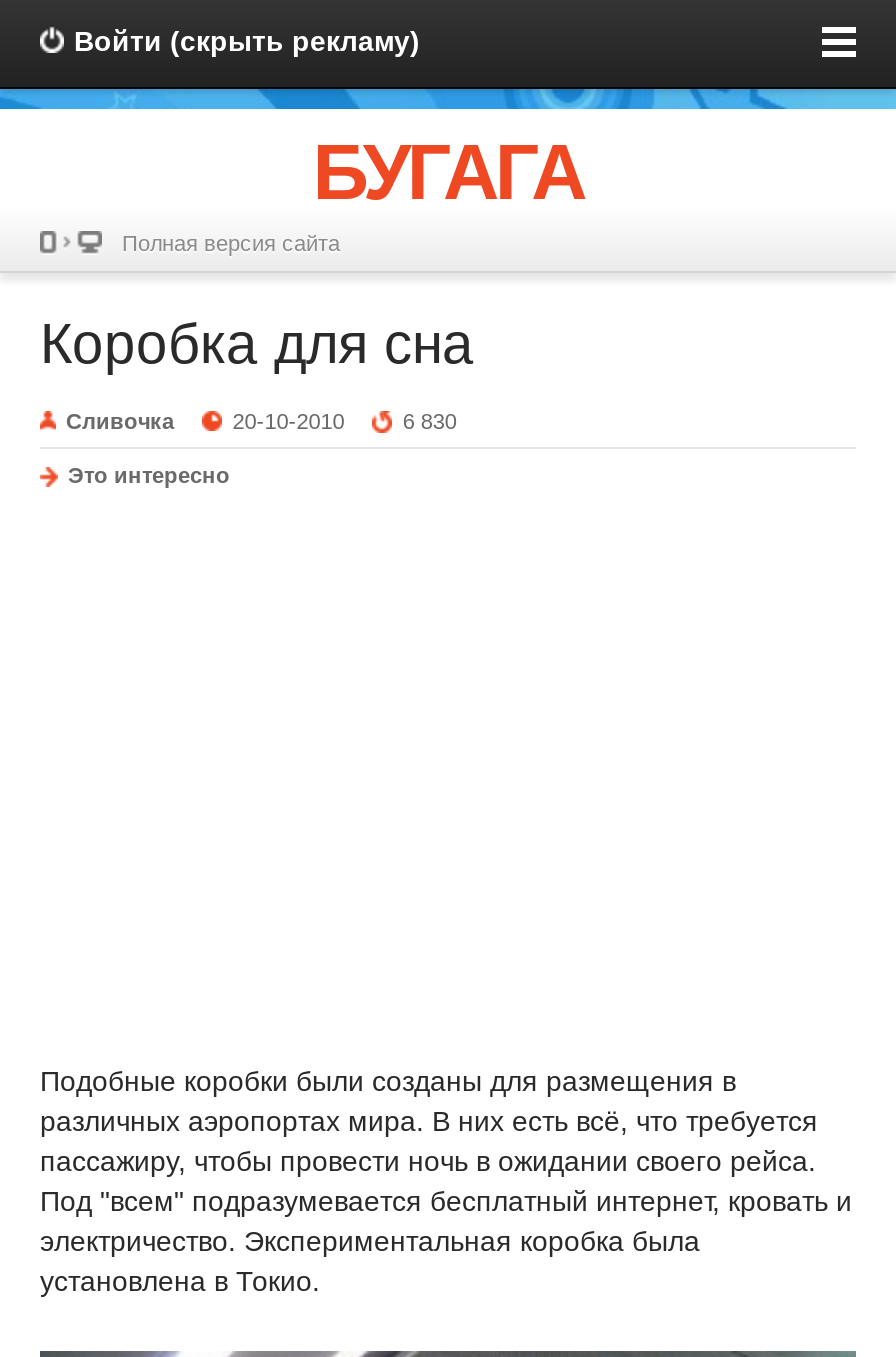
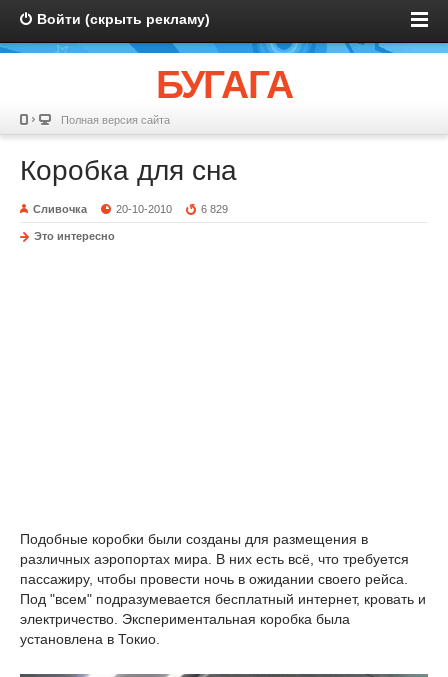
- 6 830
+ 6 829
